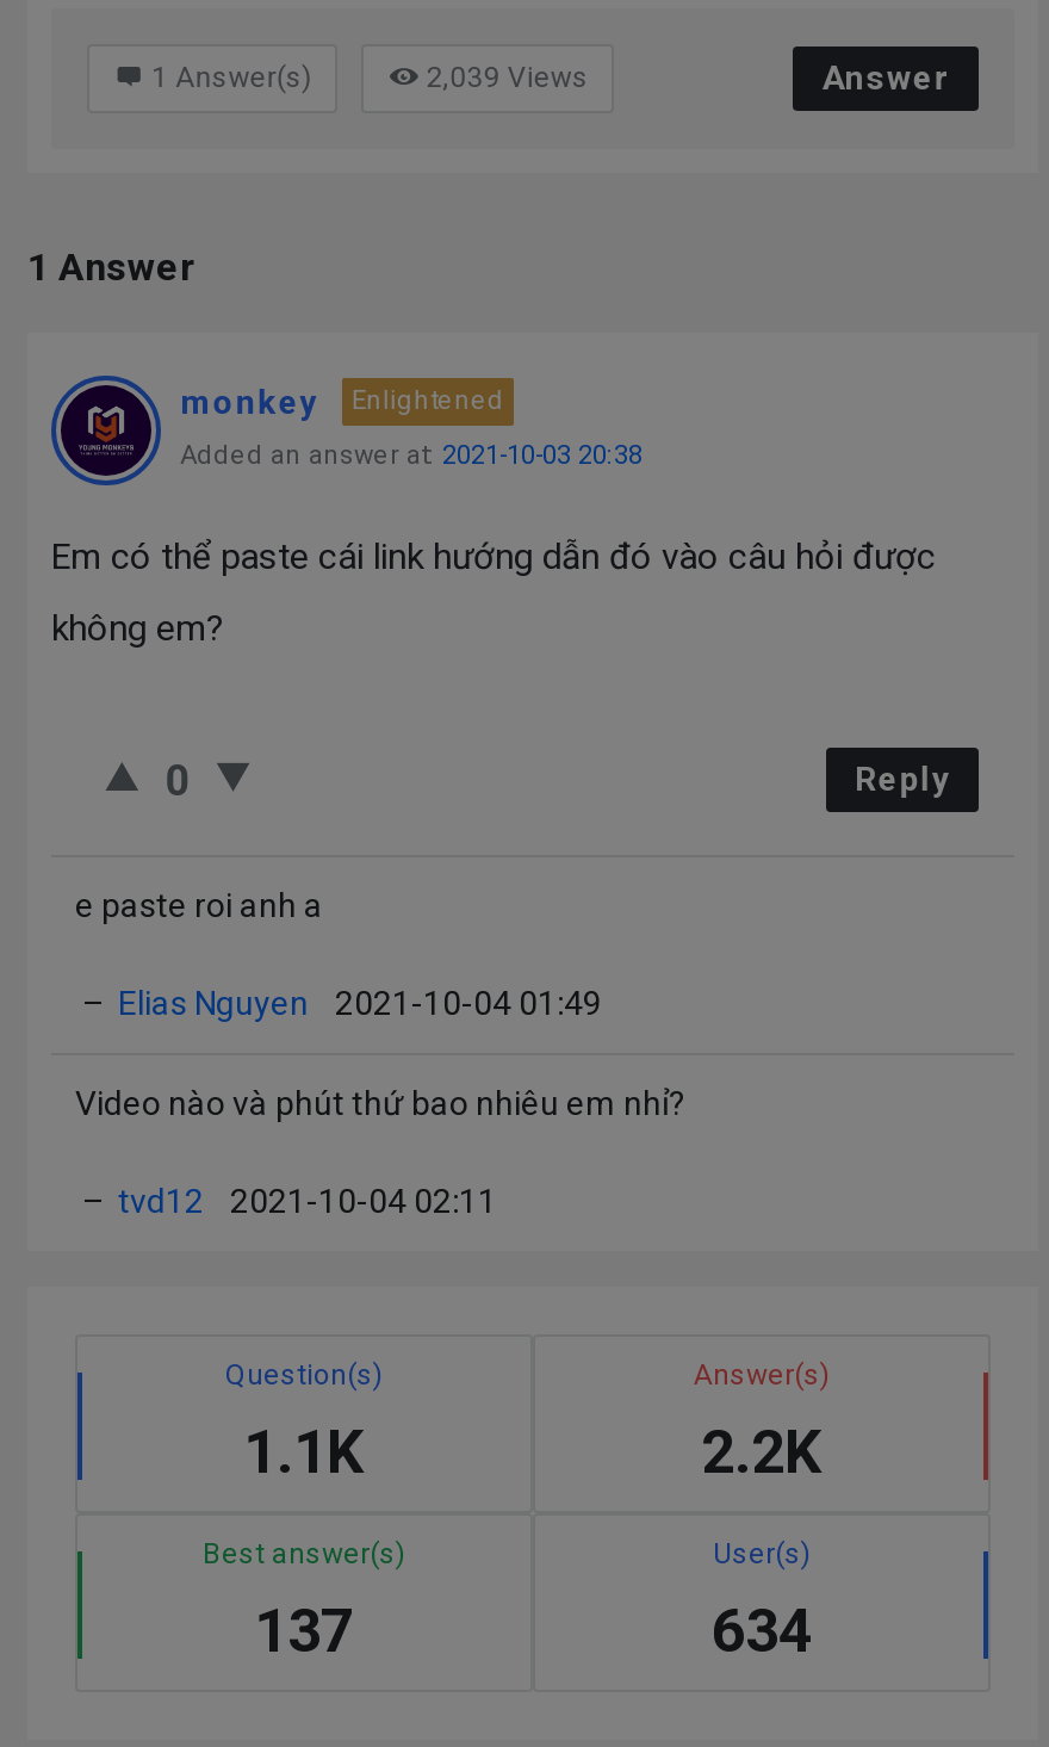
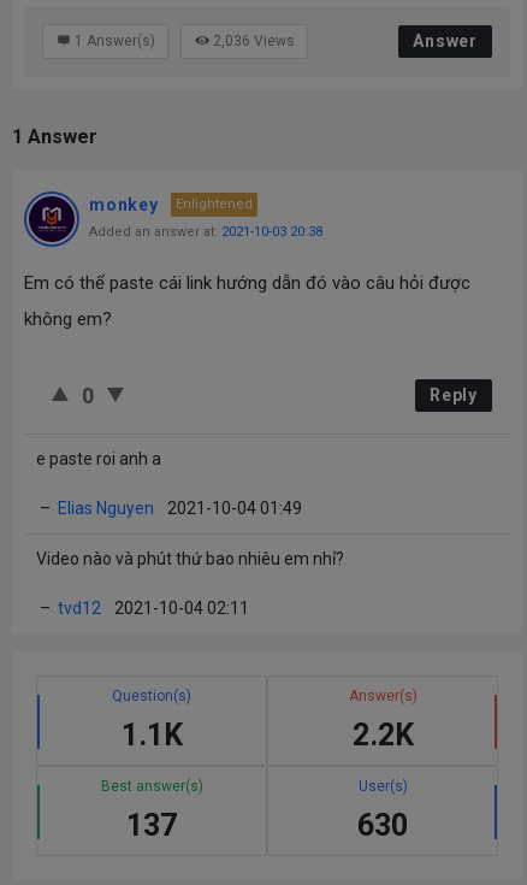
- 2,039 Views
+ 2,036 Views

- 634
+ 630
